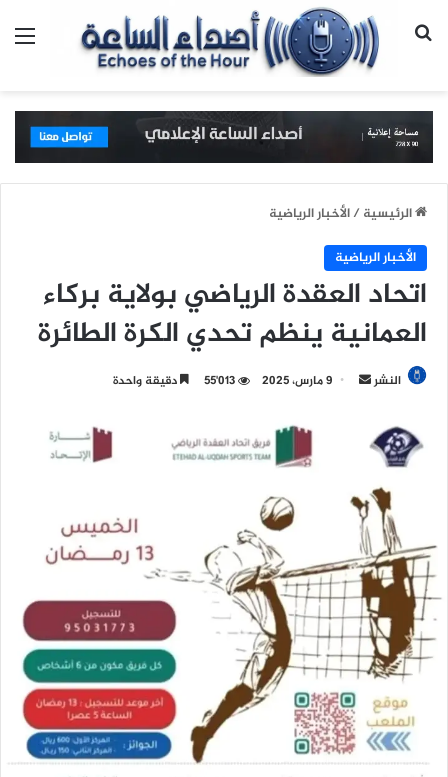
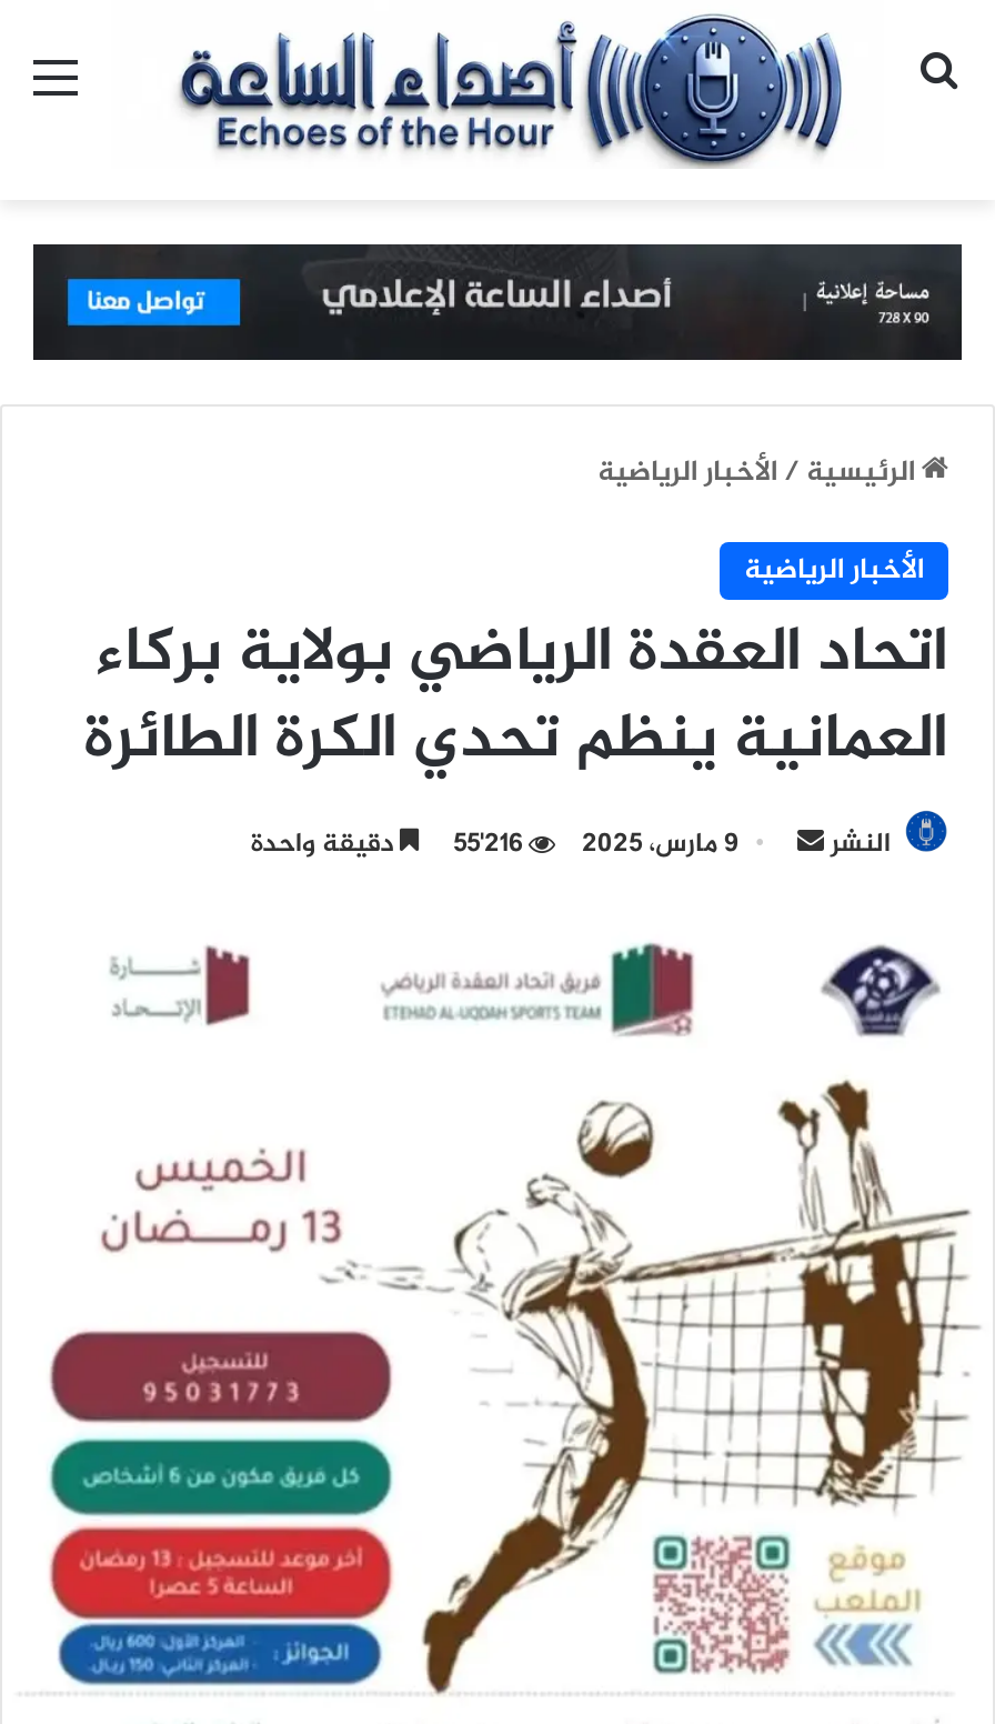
- 55٬013 دقيقة واحدة
+ 55٬216 دقيقة واحدة
